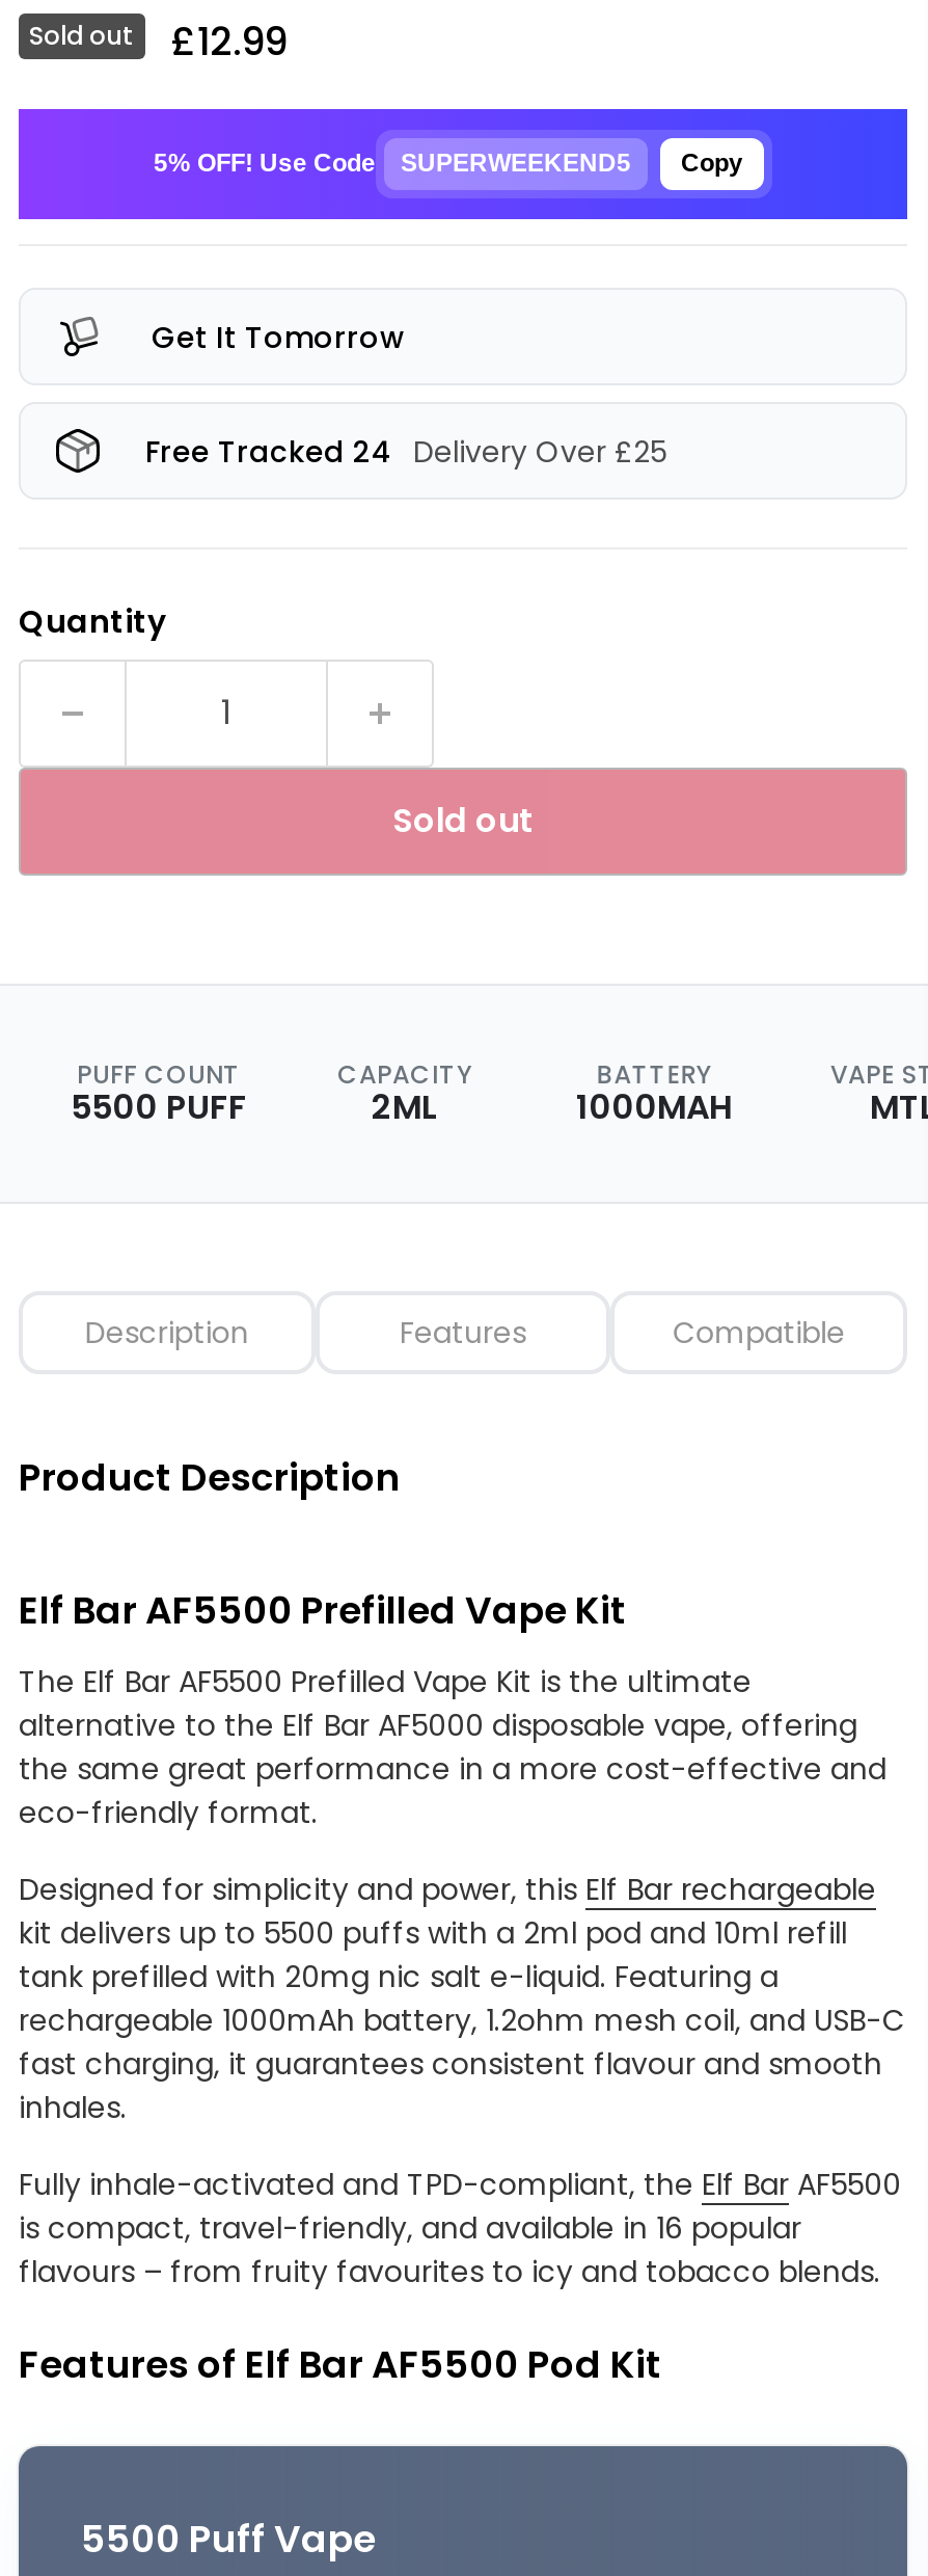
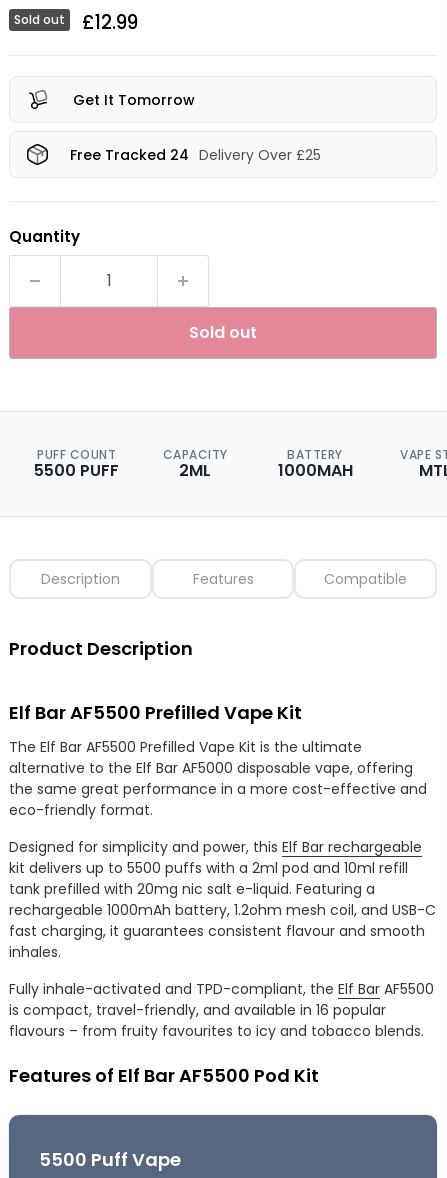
- [image]
- 5% OFF! Use Code
- SUPERWEEKEND5
- Copy
